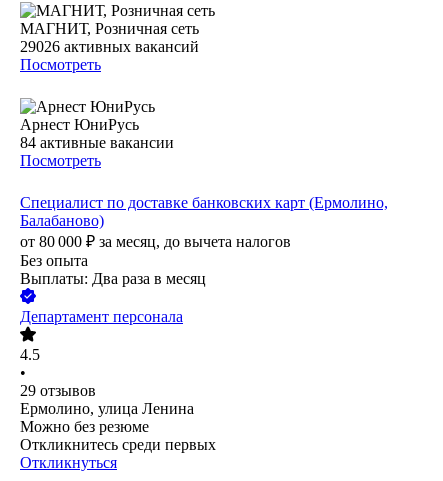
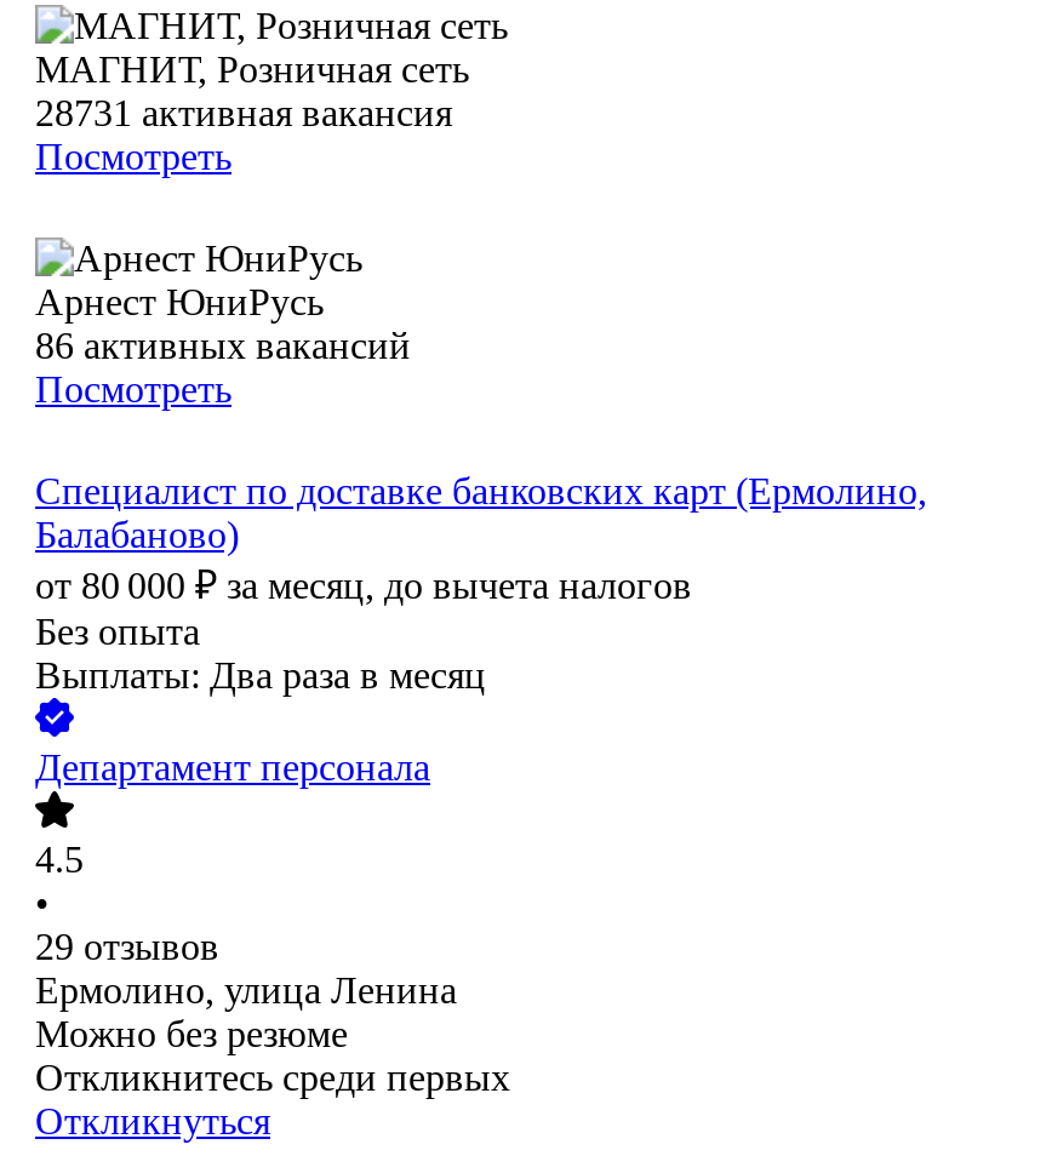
- 29026 активных вакансий
+ 28731 активная вакансия

- 84 активные вакансии
+ 86 активных вакансий
